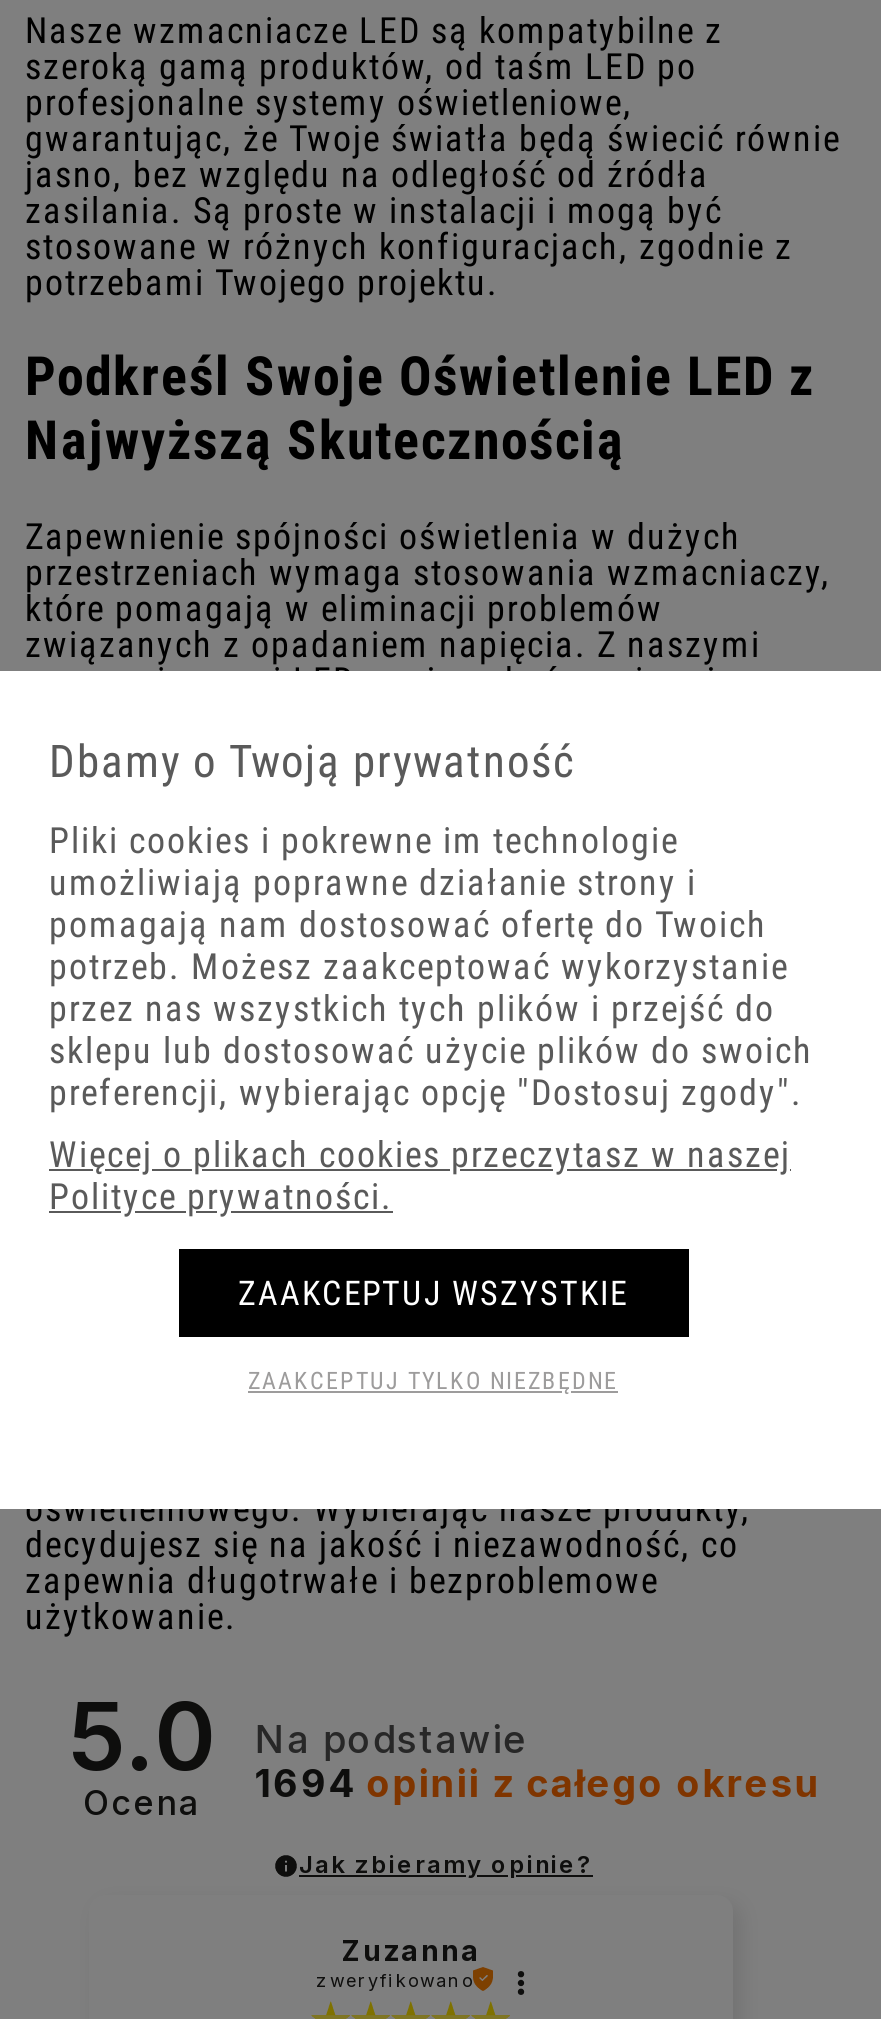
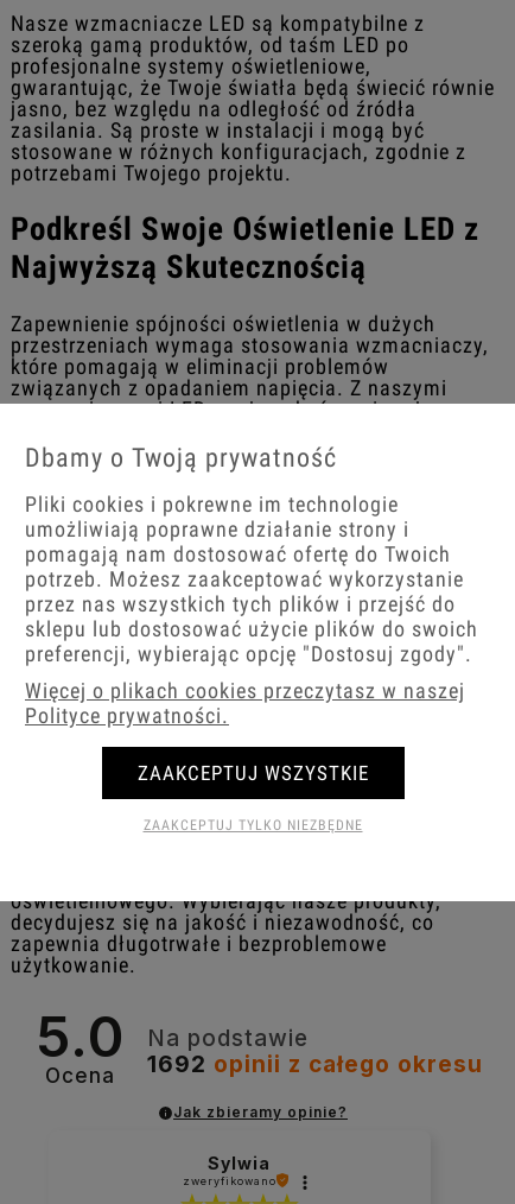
- 1694 opinii z całego okresu
+ 1692 opinii z całego okresu

- Zuzanna
+ Sylwia
